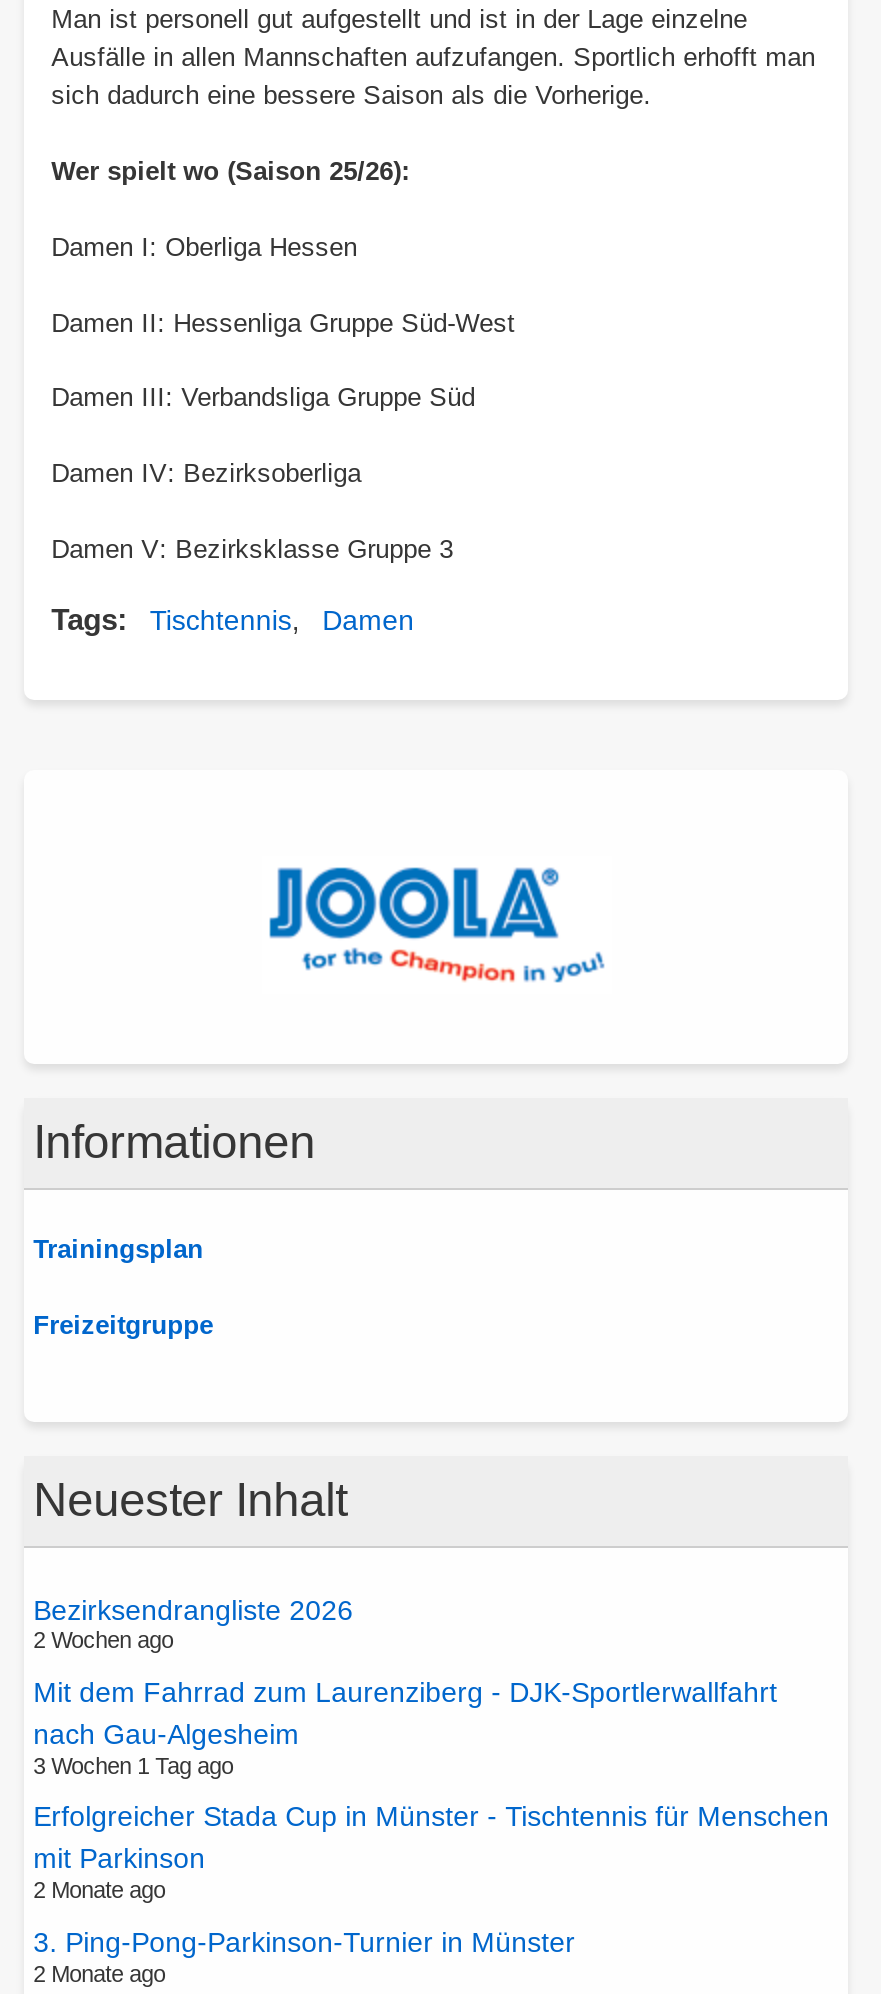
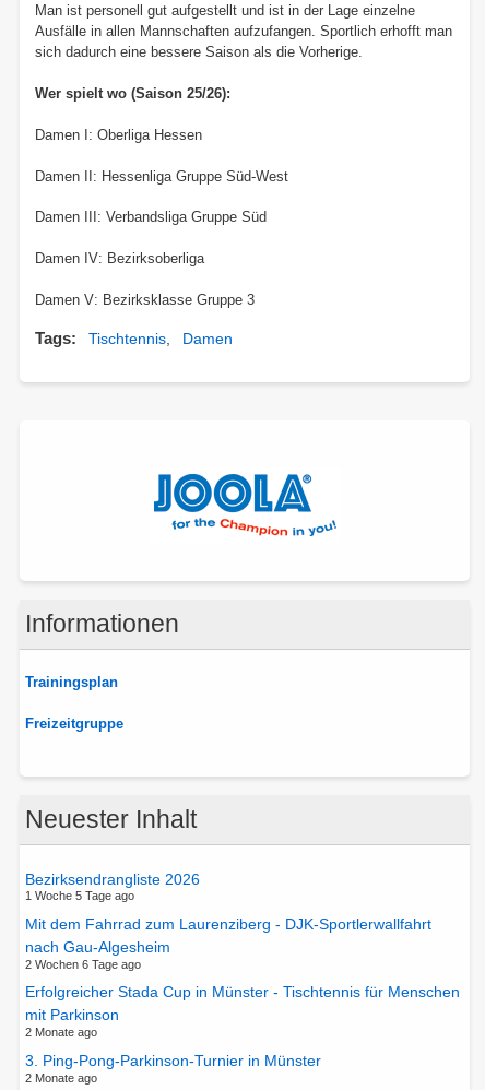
- 2 Wochen ago
+ 1 Woche 5 Tage ago

- 3 Wochen 1 Tag ago
+ 2 Wochen 6 Tage ago
